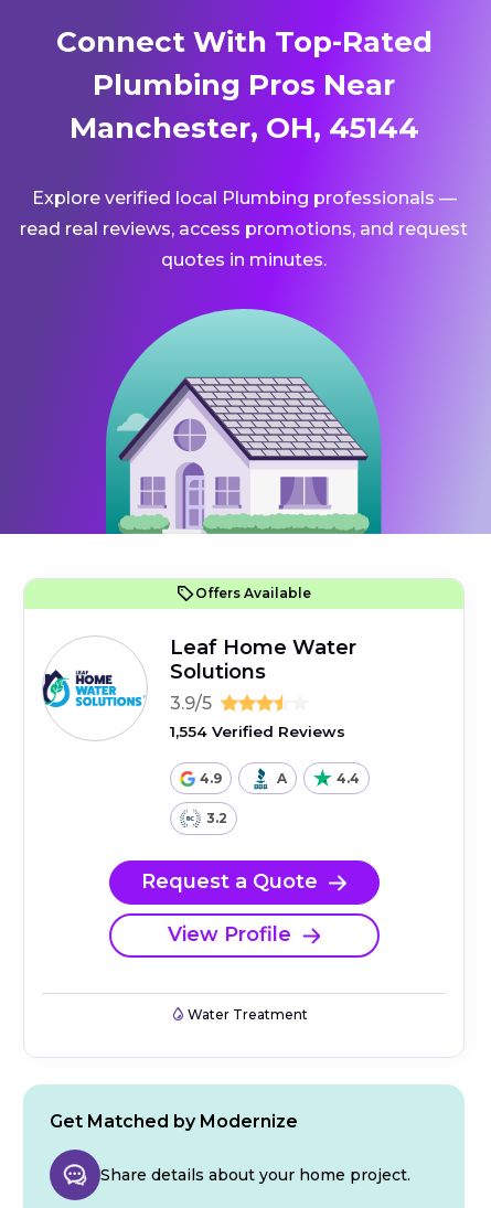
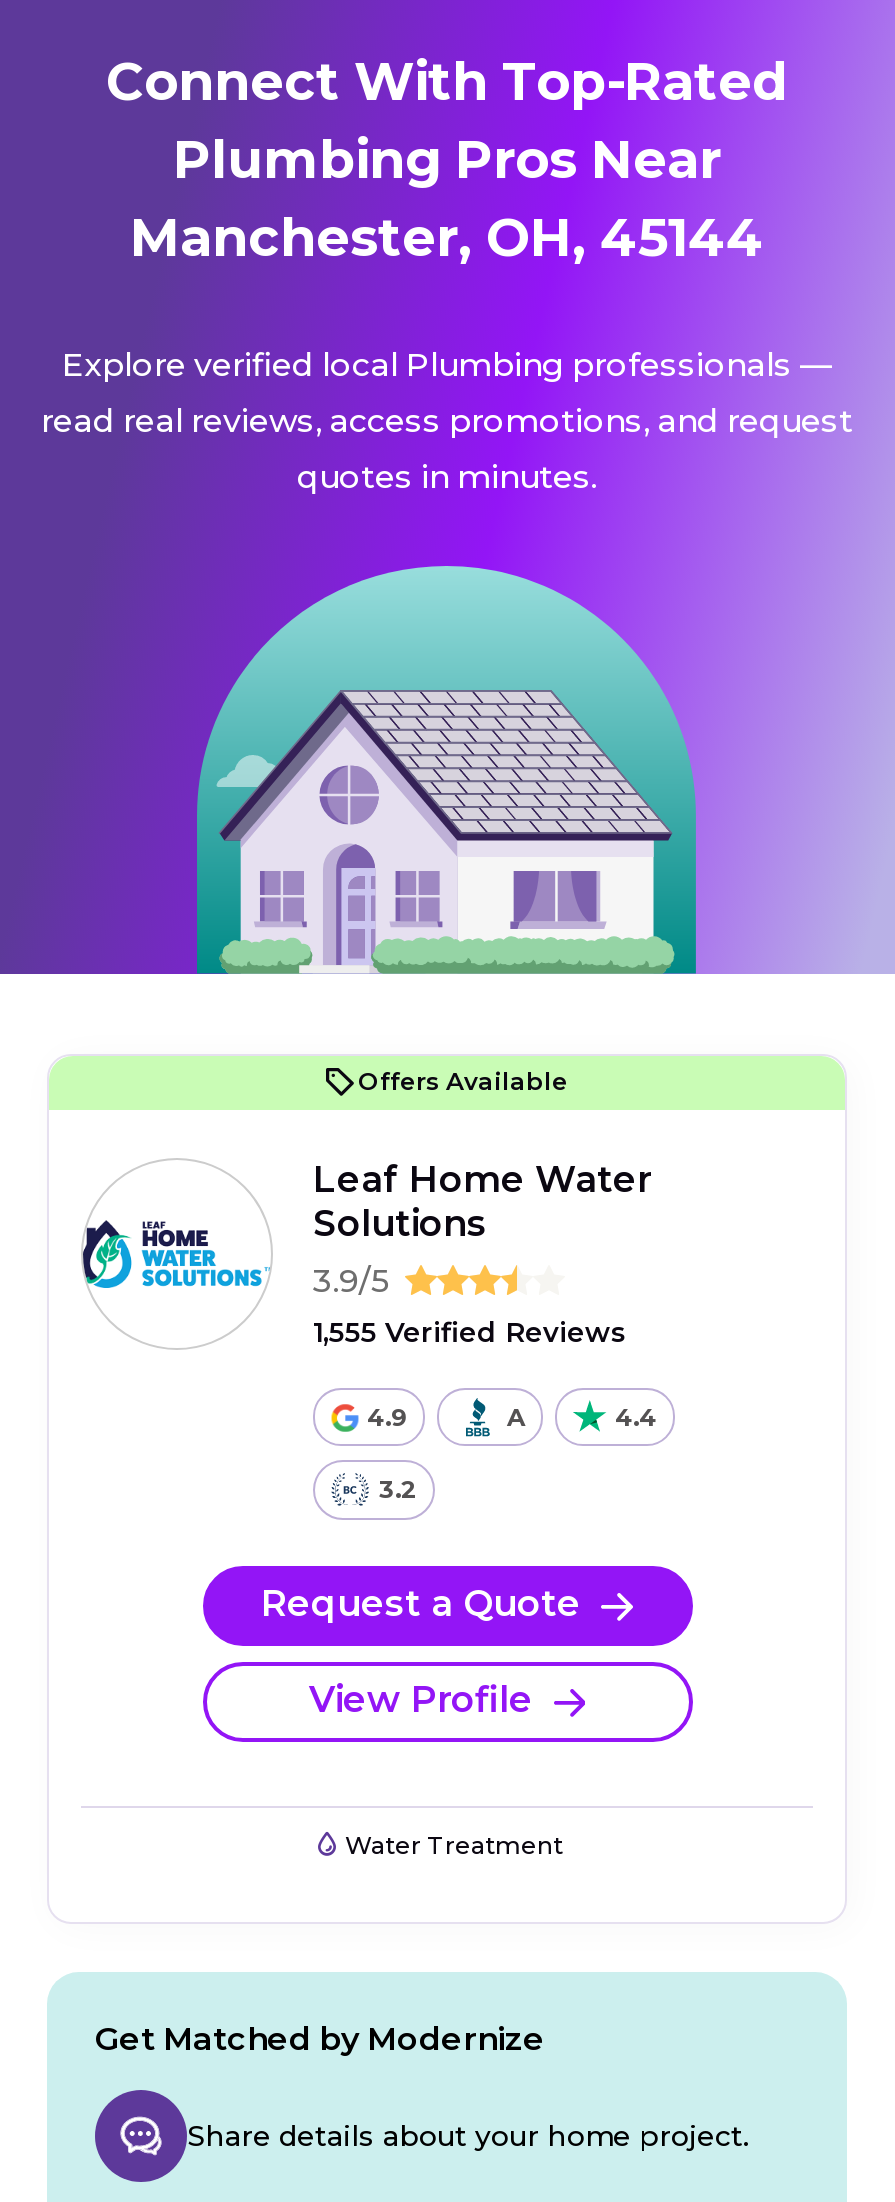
- 1,554 Verified Reviews
+ 1,555 Verified Reviews
